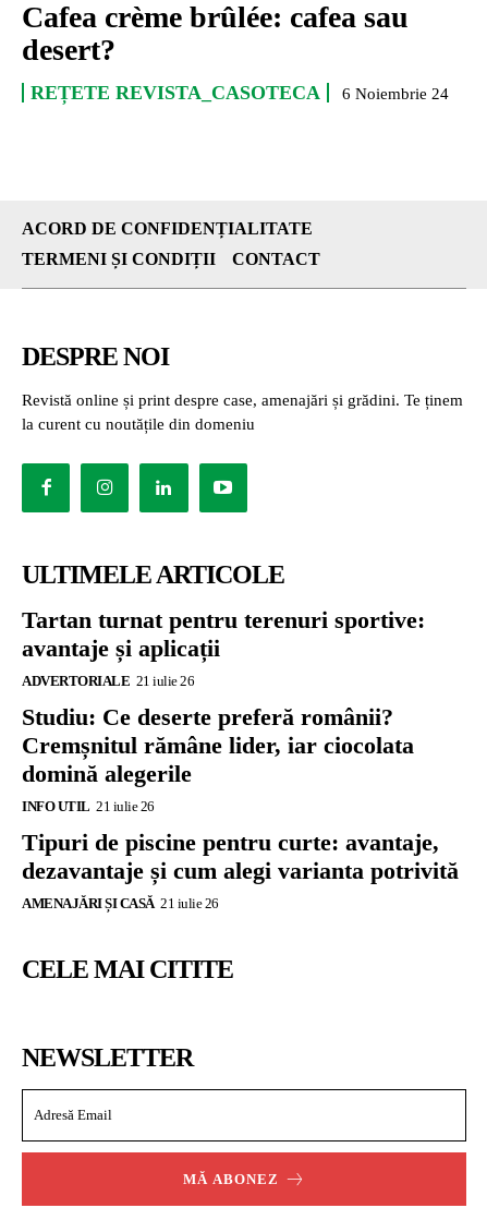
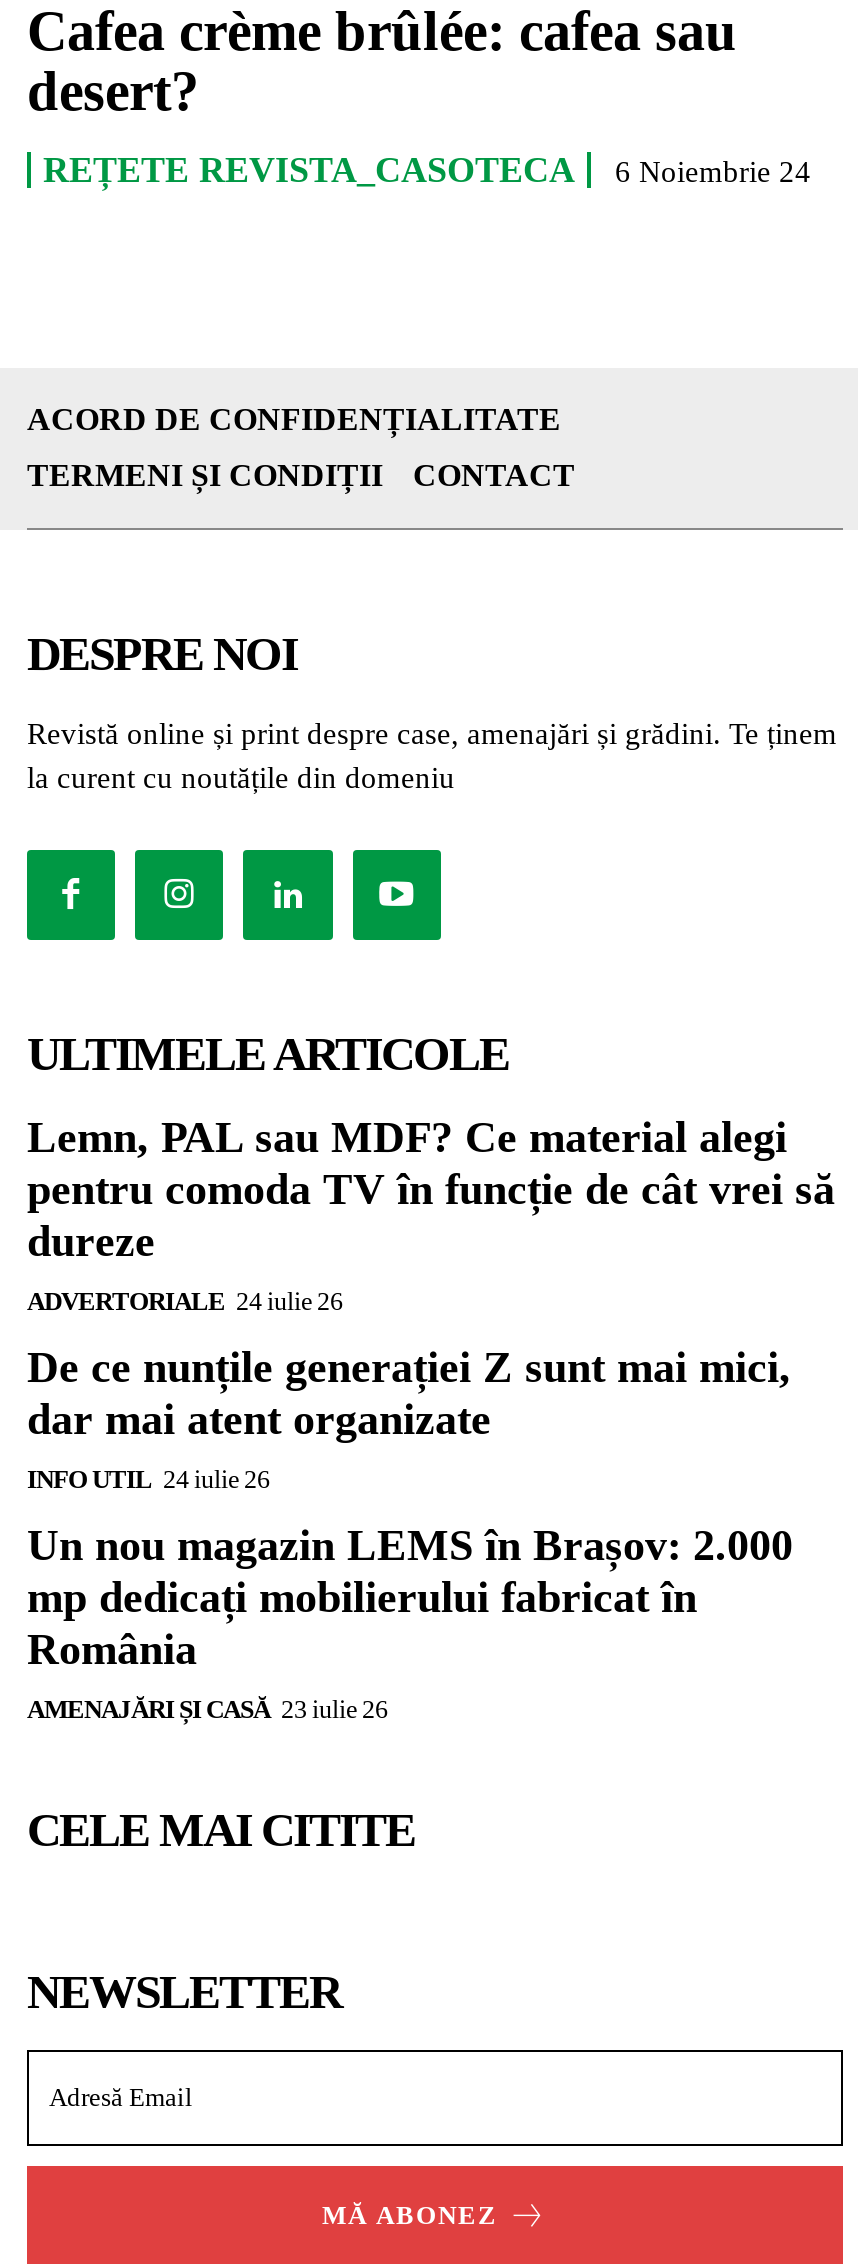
- Tartan turnat pentru terenuri sportive:
- avantaje și aplicații
- ADVERTORIALE 21 iulie 26
+ Lemn, PAL sau MDF? Ce material alegi
+ pentru comoda TV în funcție de cât vrei să
+ dureze
+ ADVERTORIALE 24 iulie 26

- Studiu: Ce deserte preferă românii?
- Cremșnitul rămâne lider, iar ciocolata
- domină alegerile
- INFO UTIL 21 iulie 26
+ De ce nunțile generației Z sunt mai mici,
+ dar mai atent organizate
+ INFO UTIL 24 iulie 26

- Tipuri de piscine pentru curte: avantaje,
- dezavantaje și cum alegi varianta potrivită
- AMENAJĂRI ȘI CASĂ 21 iulie 26
+ Un nou magazin LEMS în Brașov: 2.000
+ mp dedicați mobilierului fabricat în
+ România
+ AMENAJĂRI ȘI CASĂ 23 iulie 26
